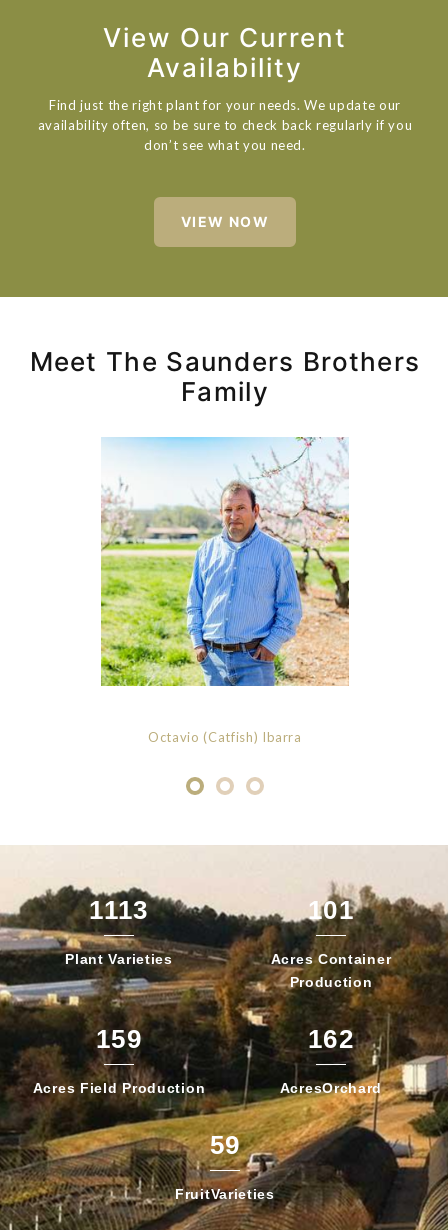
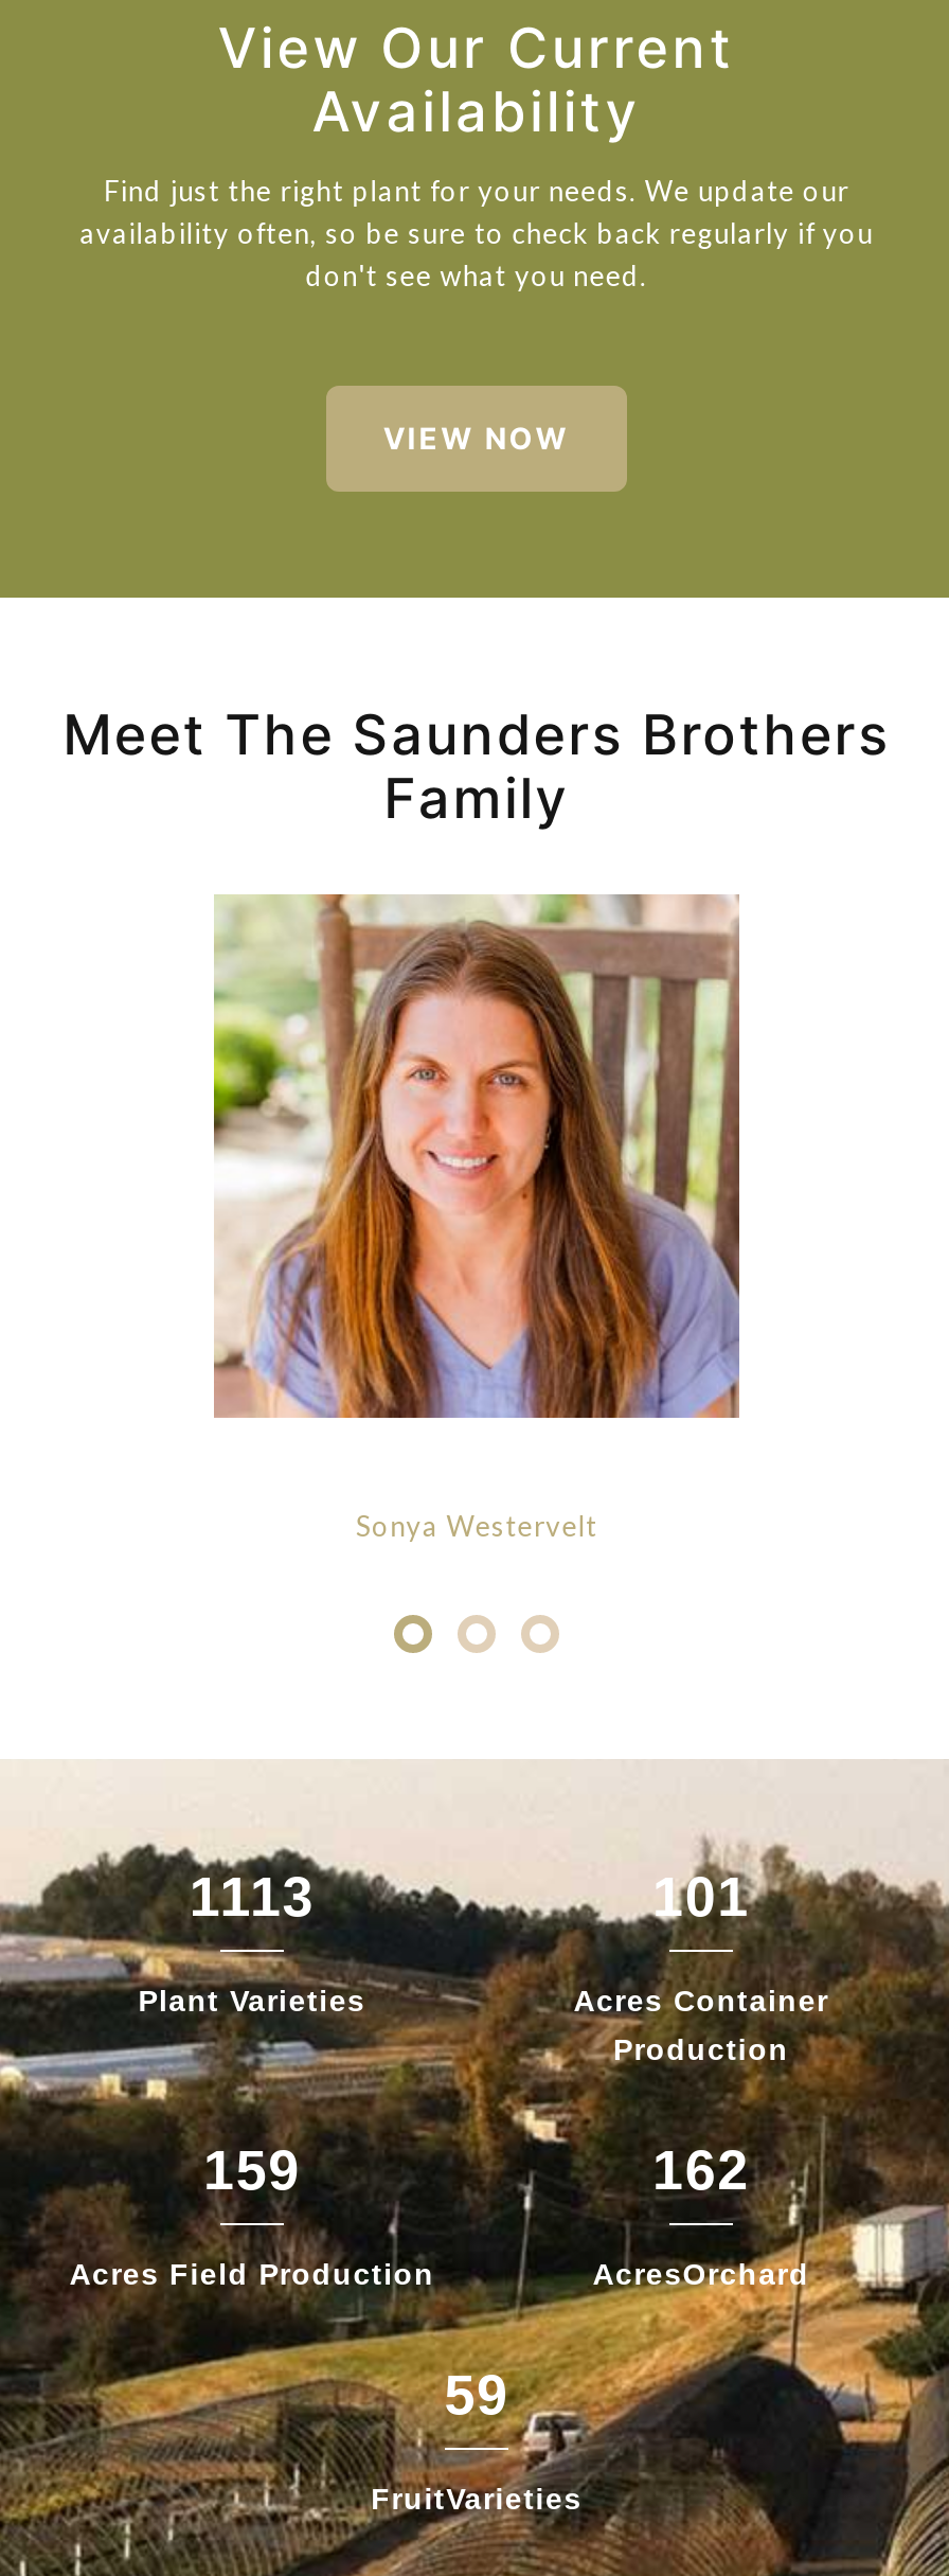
- don’t see what you need.
+ don't see what you need.

- [image]
+ [image]

- Octavio (Catfish) Ibarra
+ Sonya Westervelt
